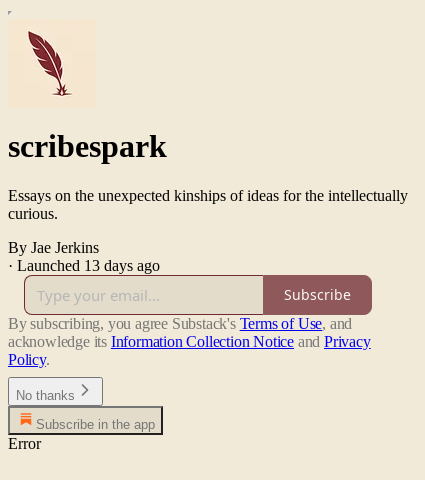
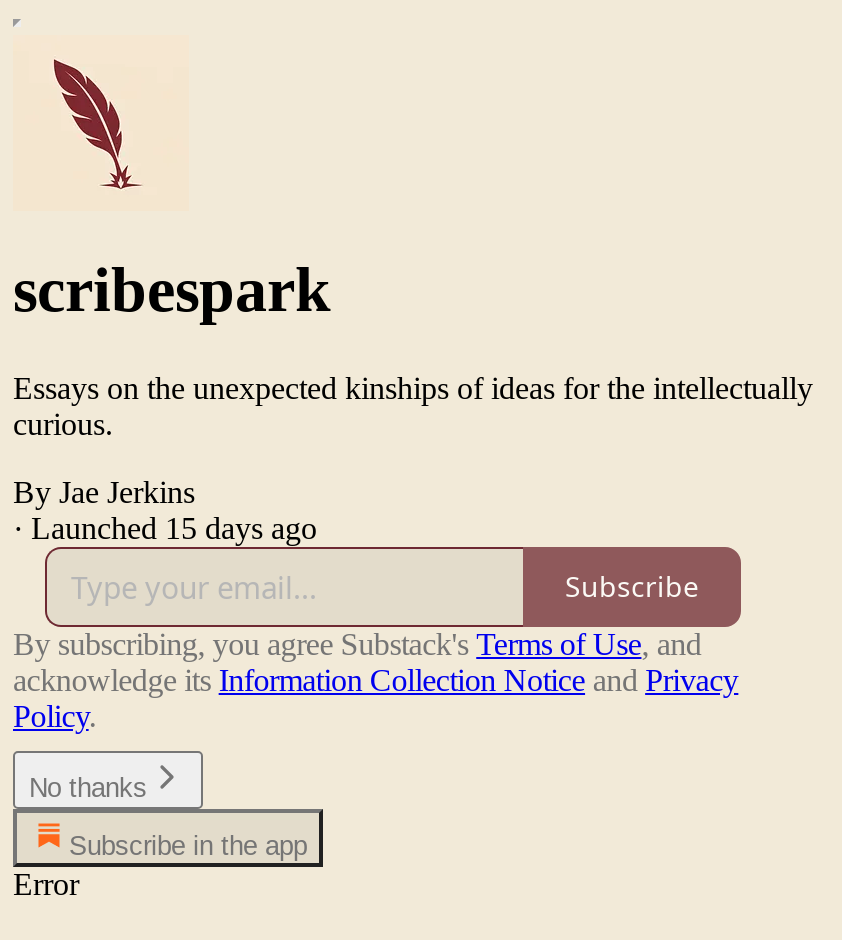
- · Launched 13 days ago
+ · Launched 15 days ago
